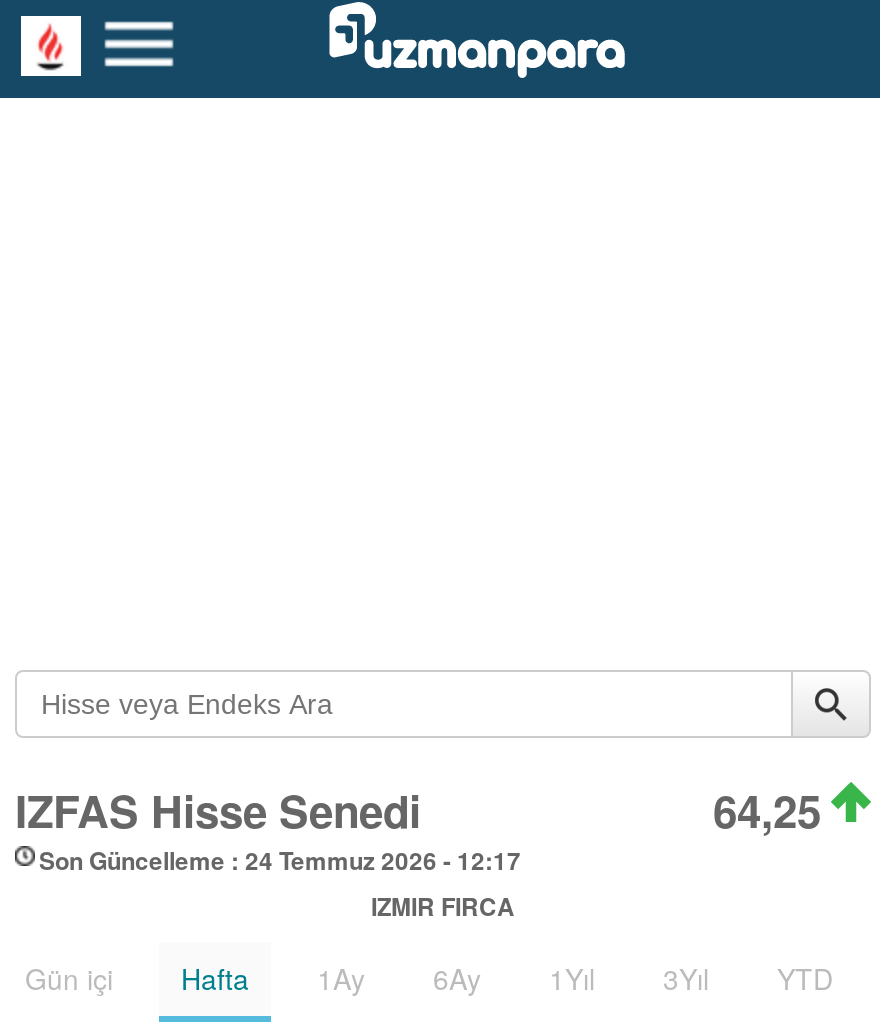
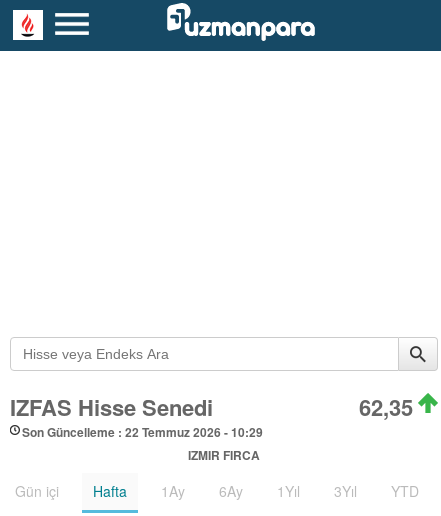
- 64,25
+ 62,35

- Son Güncelleme : 24 Temmuz 2026 - 12:17
+ Son Güncelleme : 22 Temmuz 2026 - 10:29
